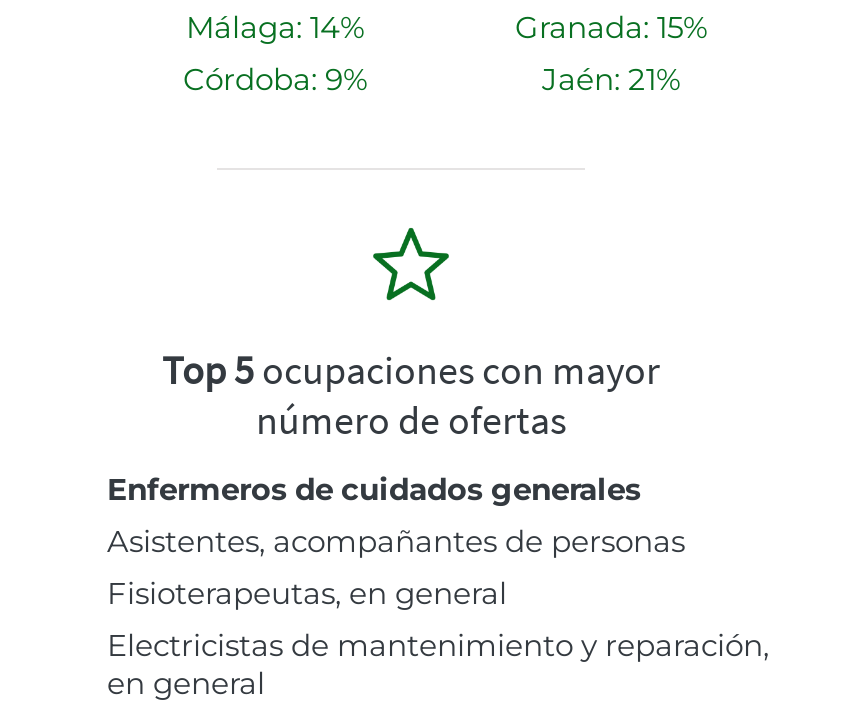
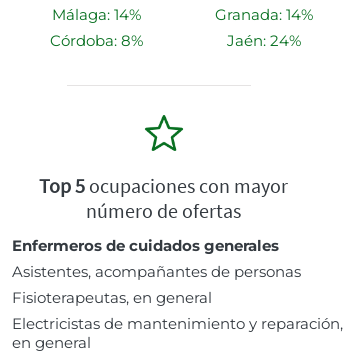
- Granada: 15%
+ Granada: 14%

- Córdoba: 9%
+ Córdoba: 8%

- Jaén: 21%
+ Jaén: 24%
